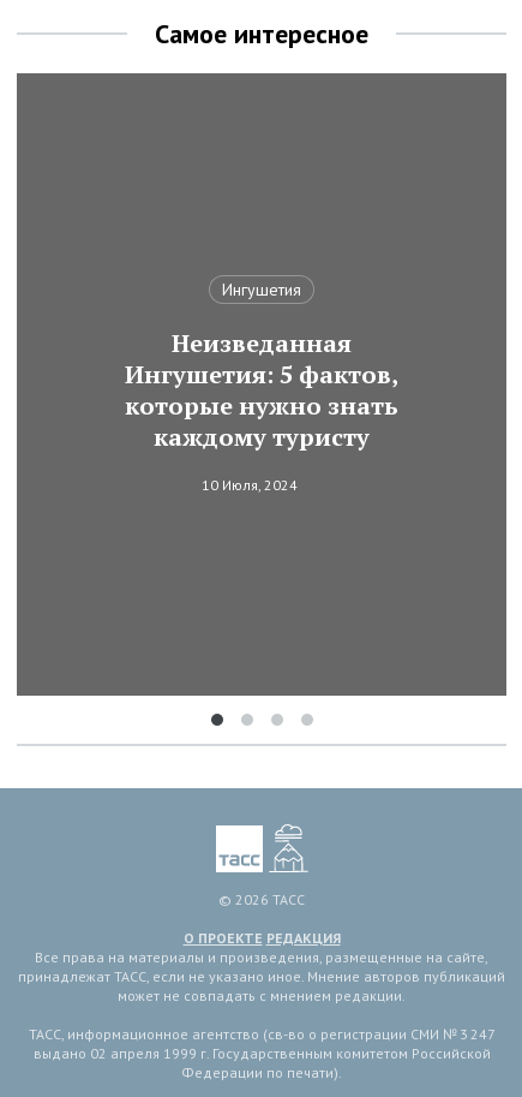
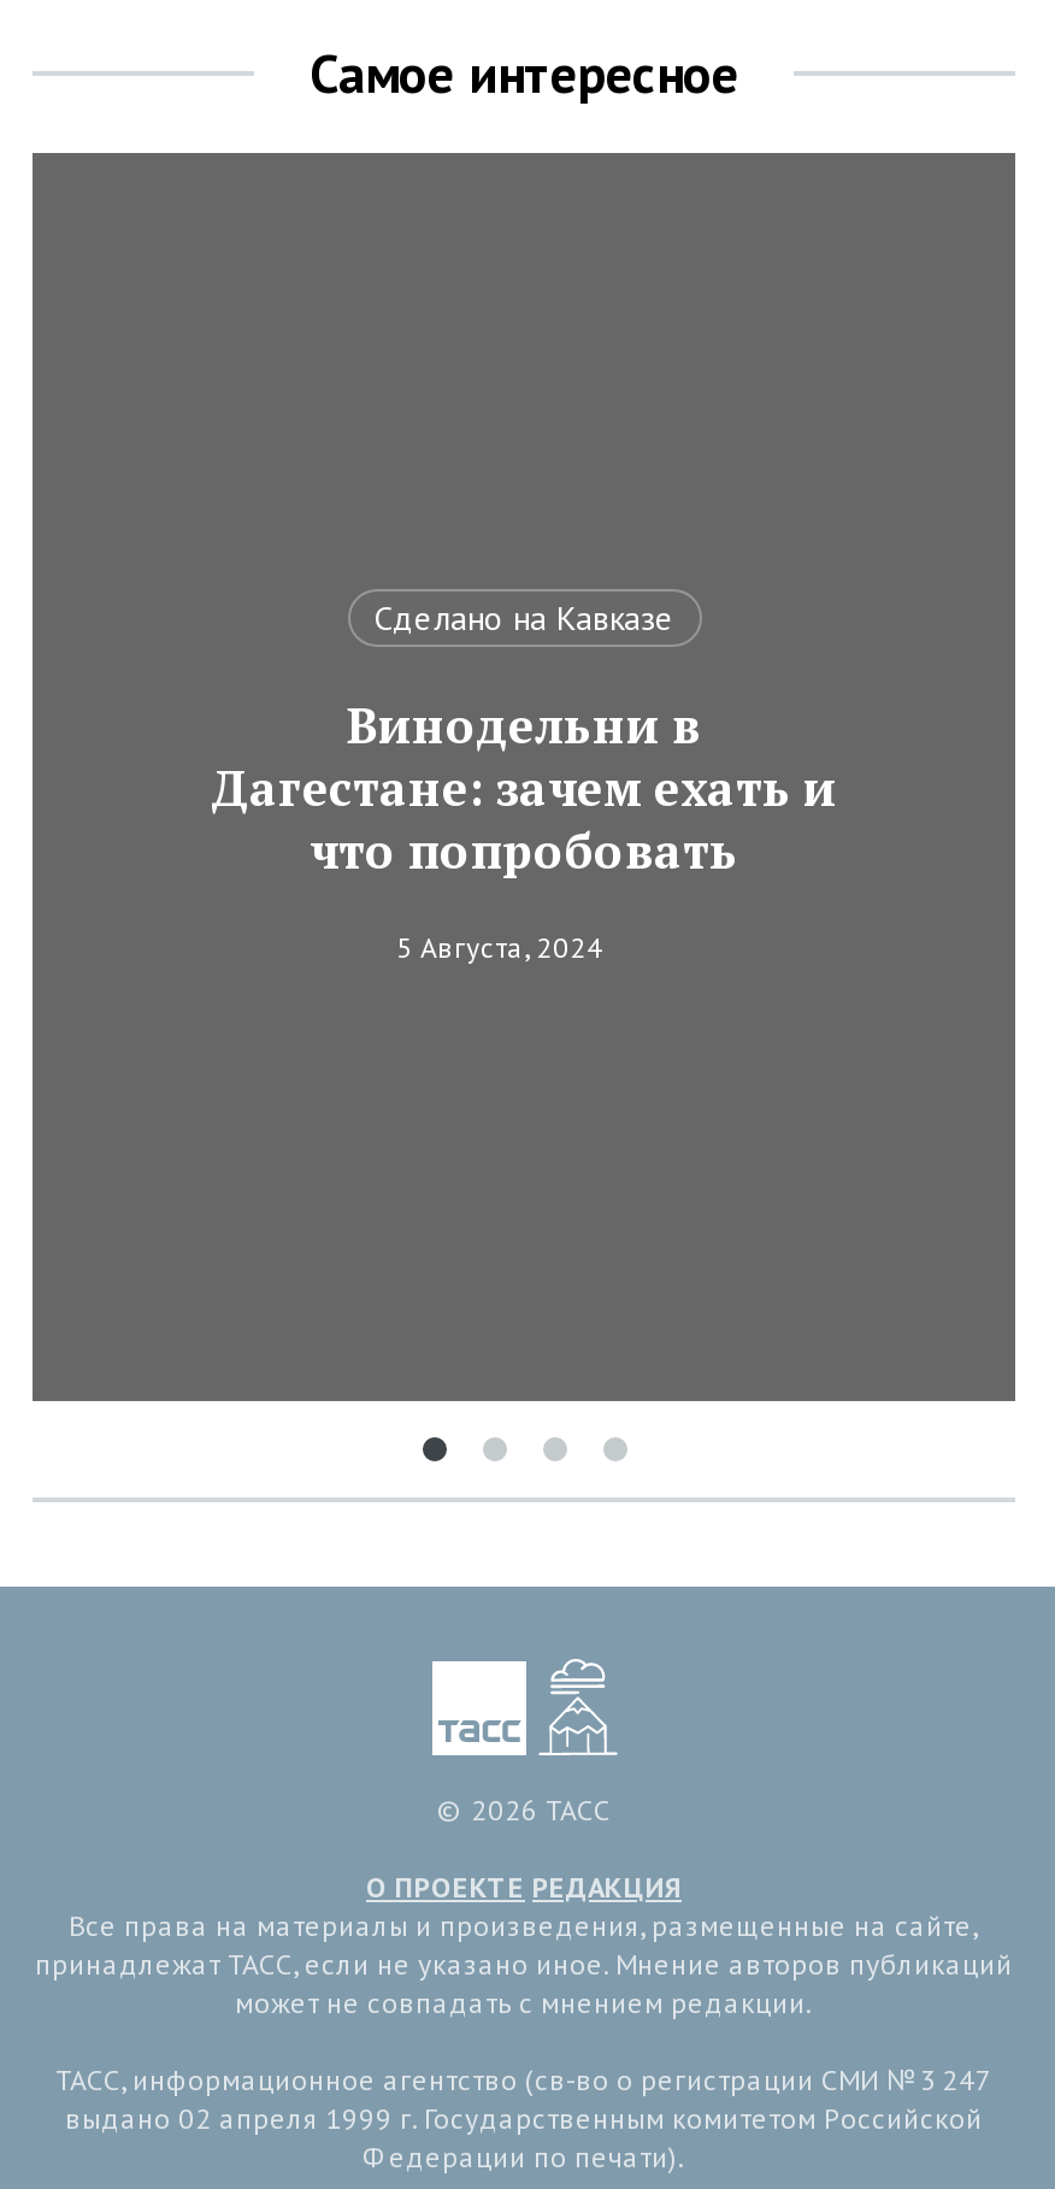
- Ингушетия
+ Сделано на Кавказе

- Неизведанная
- Ингушетия: 5 фактов,
- которые нужно знать
- каждому туристу
+ Винодельни в
+ Дагестане: зачем ехать и
+ что попробовать

- 10 Июля, 2024
+ 5 Августа, 2024
